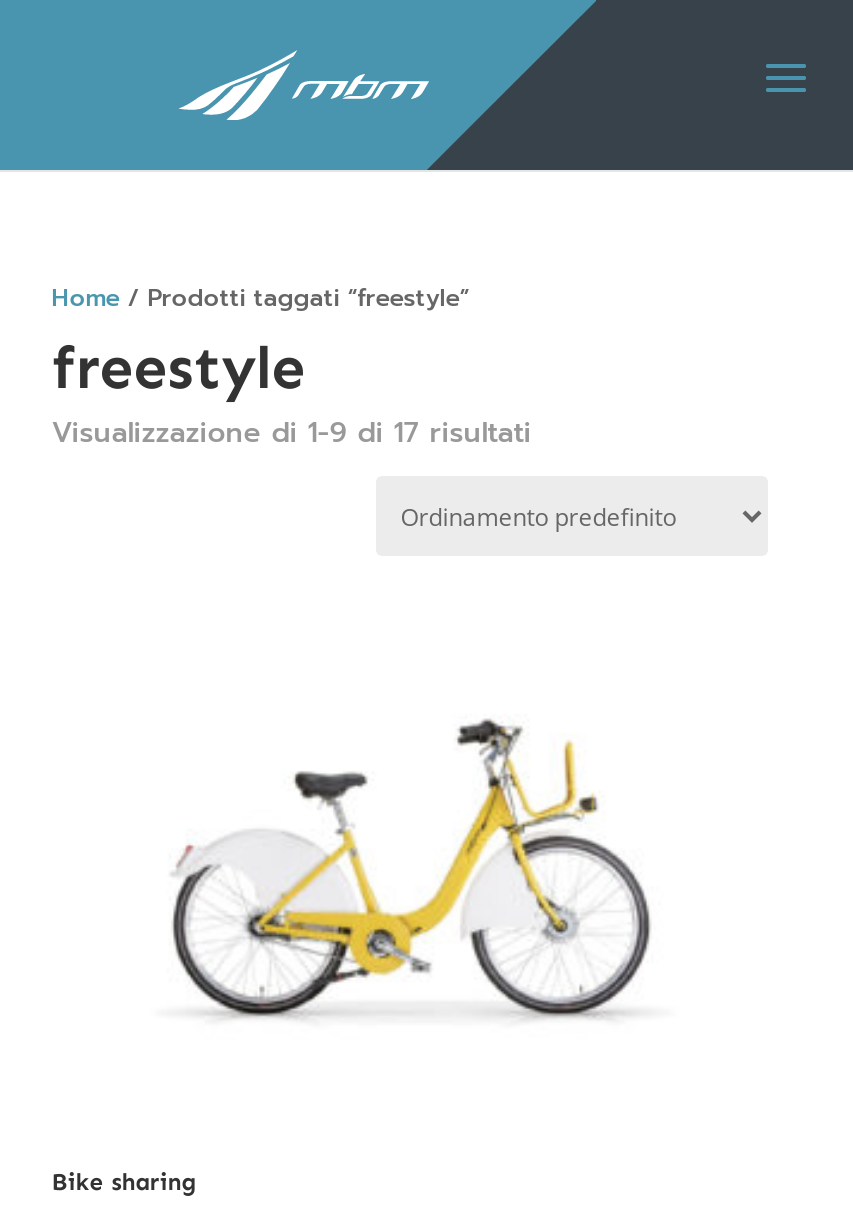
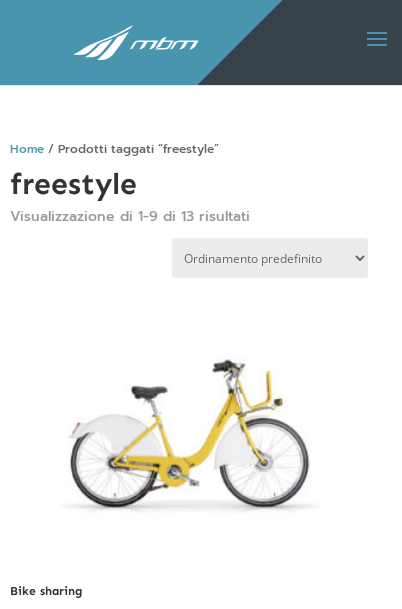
- Visualizzazione di 1-9 di 17 risultati
+ Visualizzazione di 1-9 di 13 risultati
